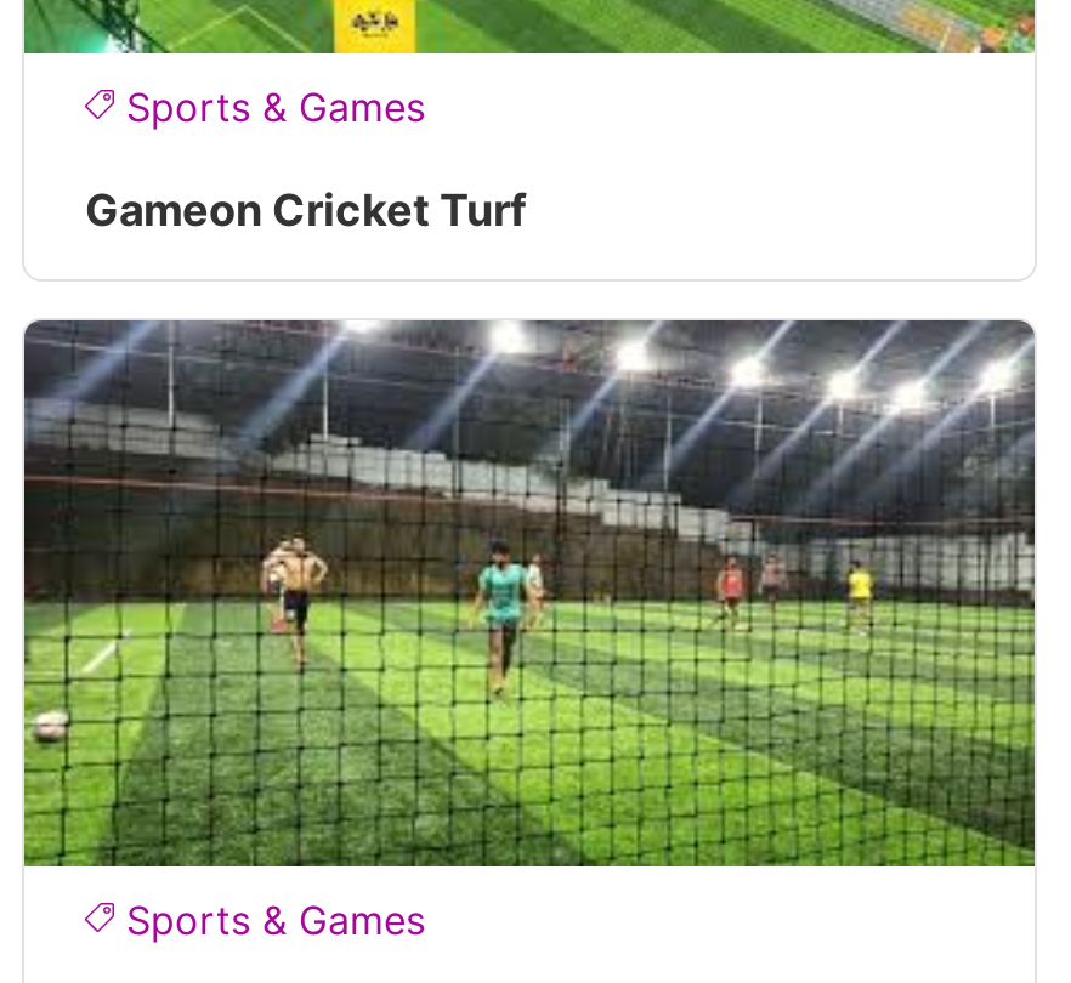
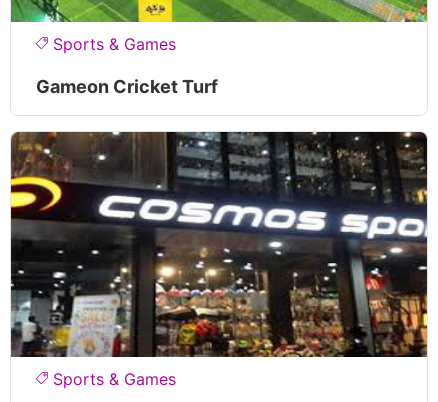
- [image]
+ [image]
